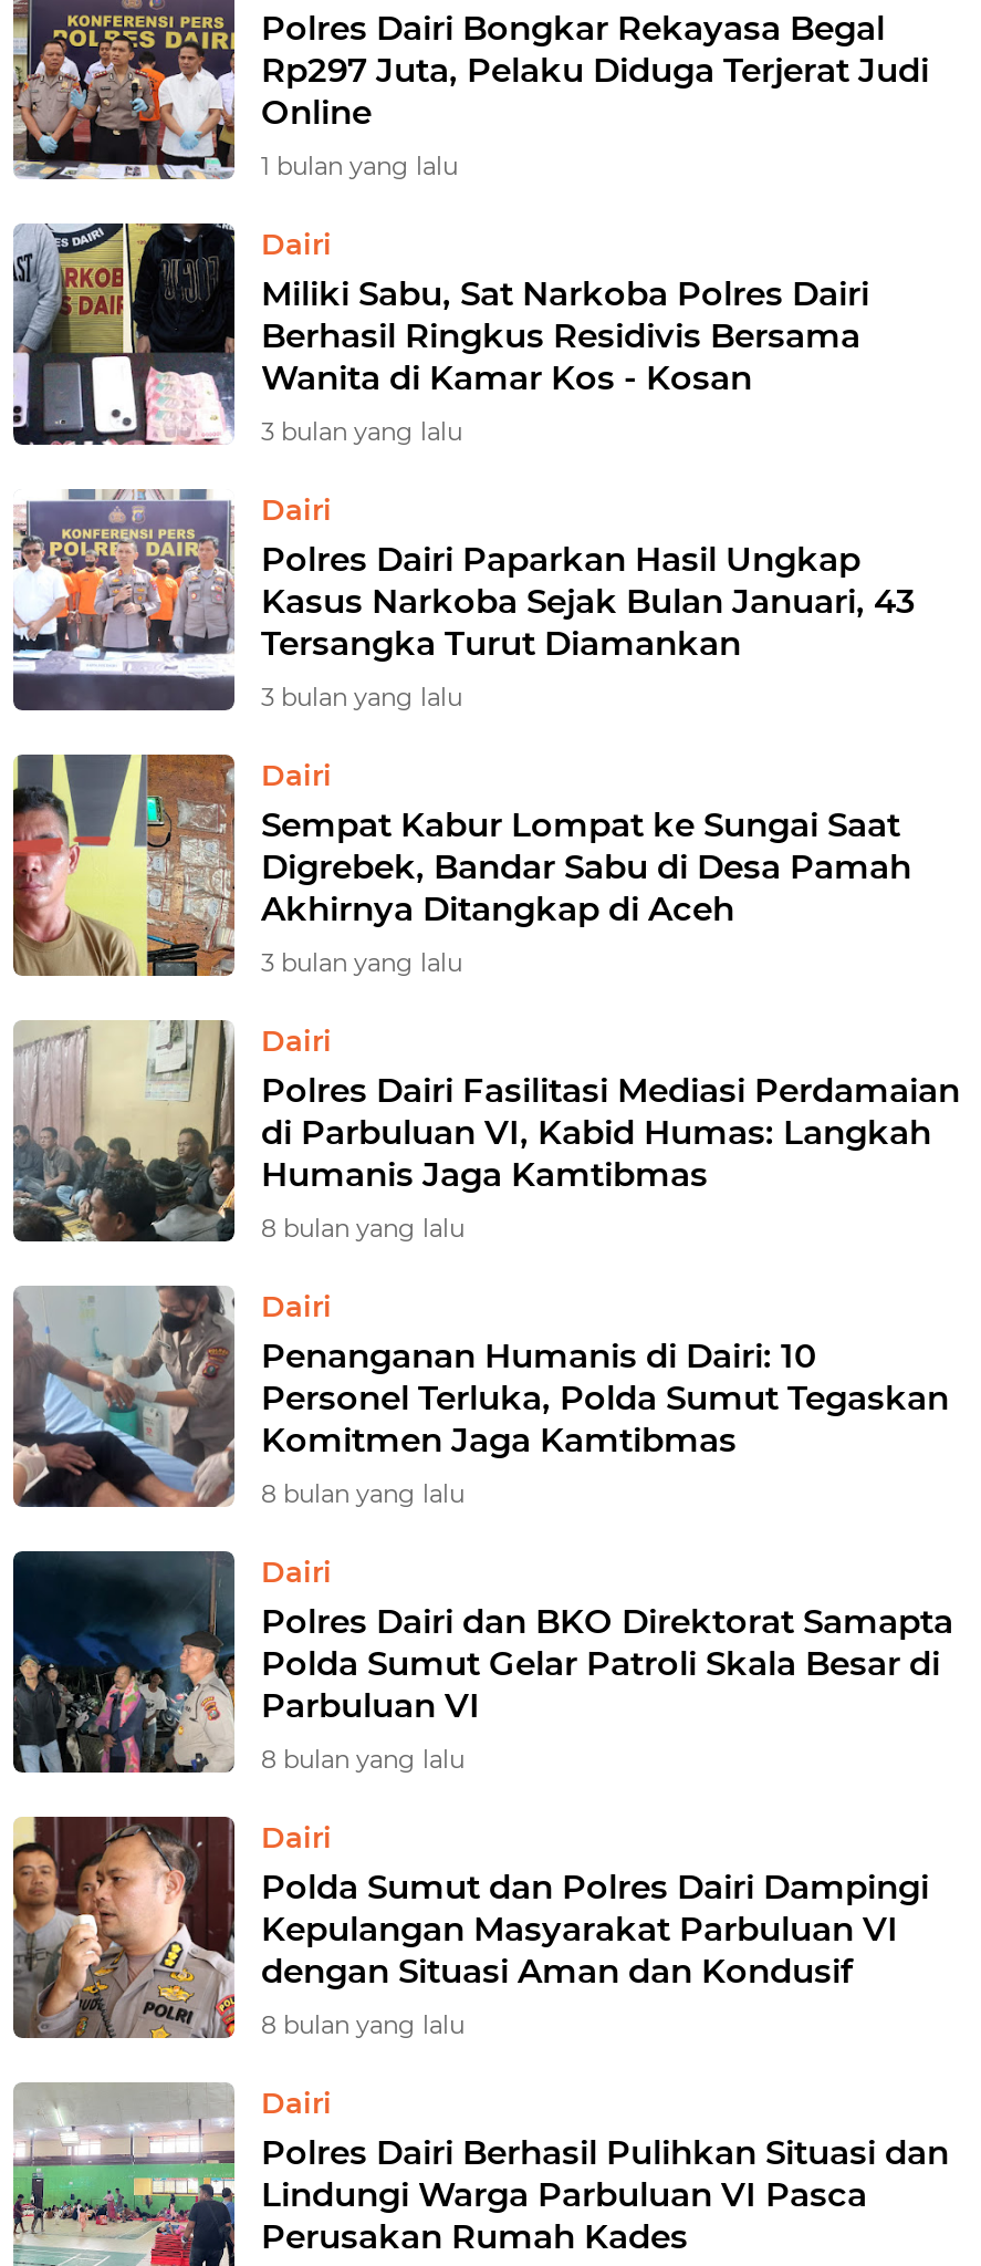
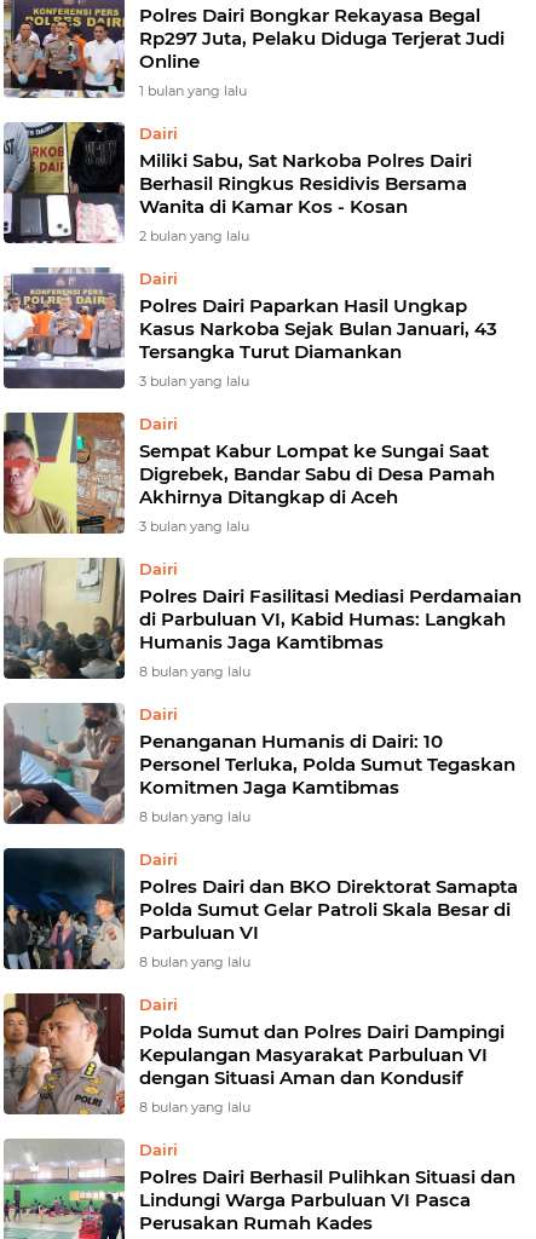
- 3 bulan yang lalu
+ 2 bulan yang lalu
